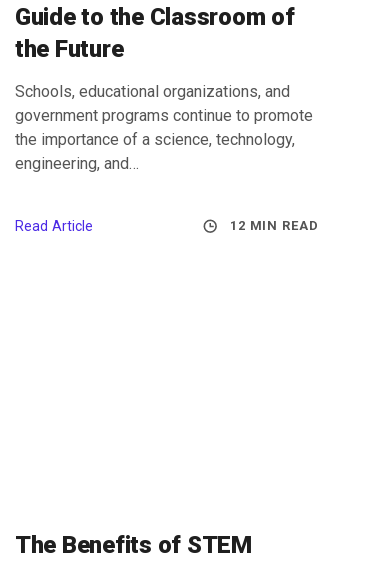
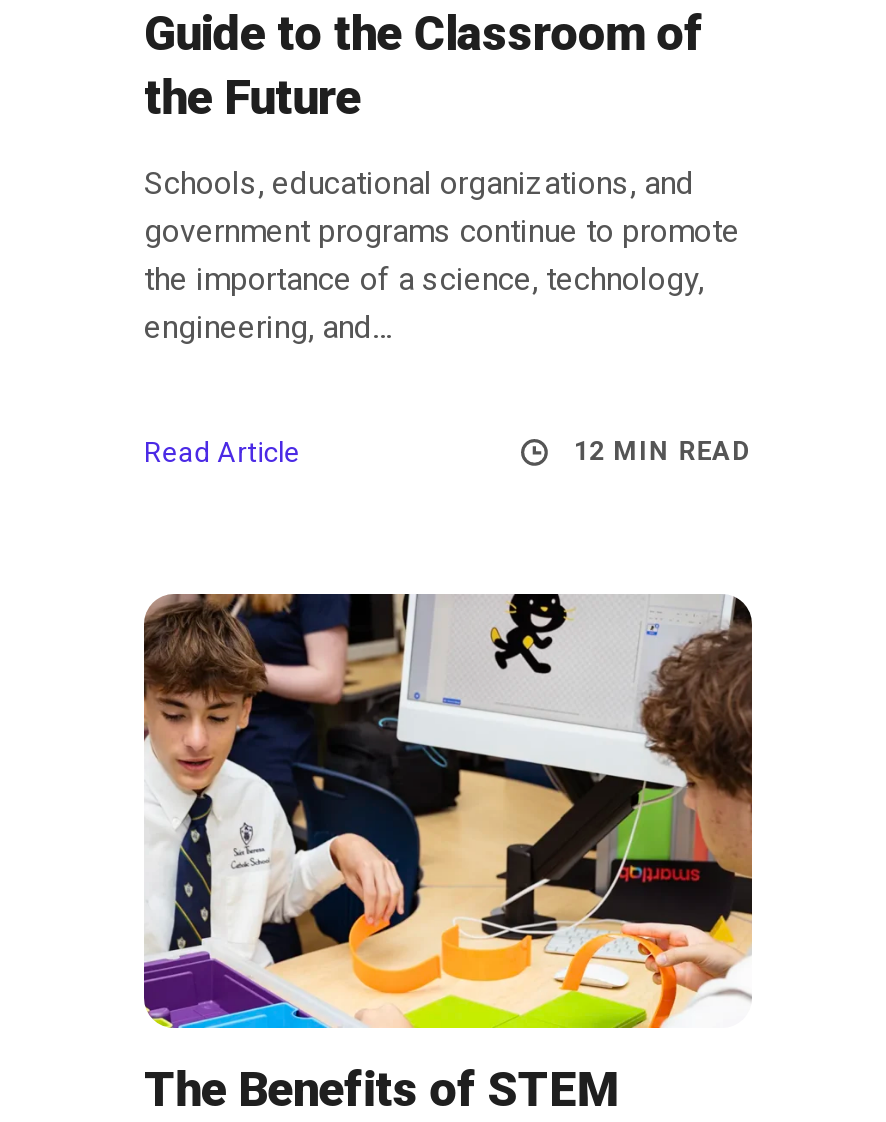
+ [image]
